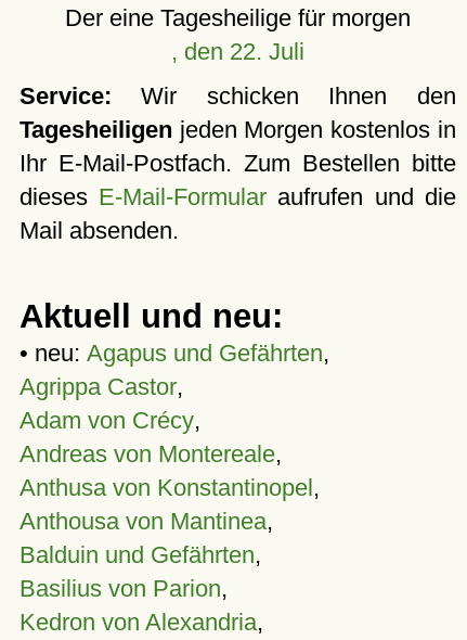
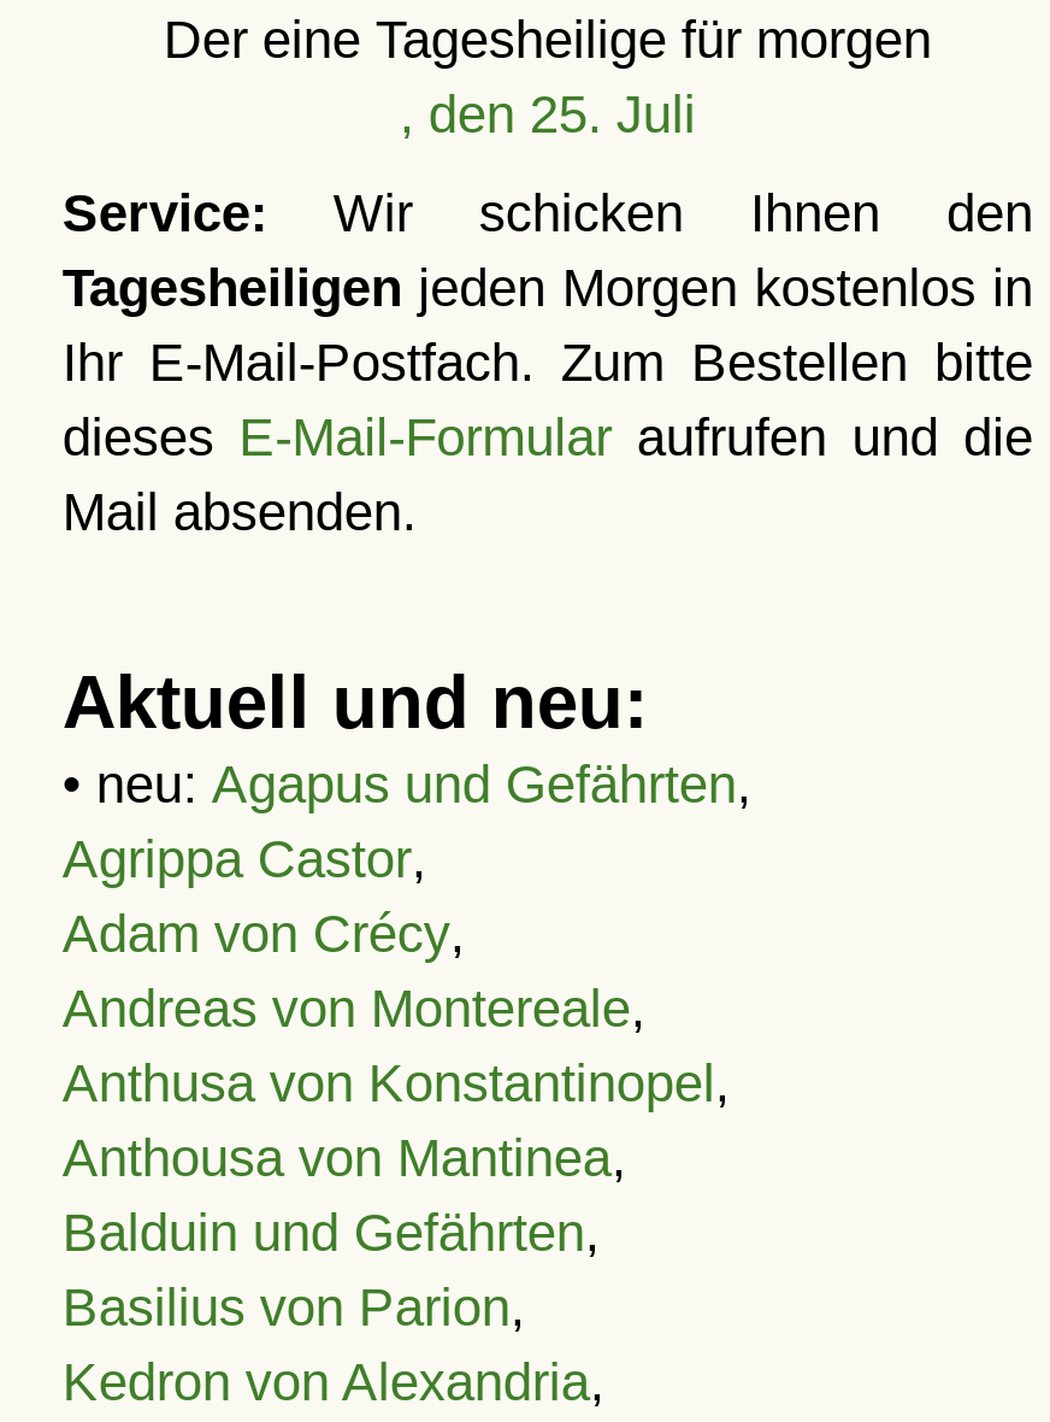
- , den 22. Juli
+ , den 25. Juli
